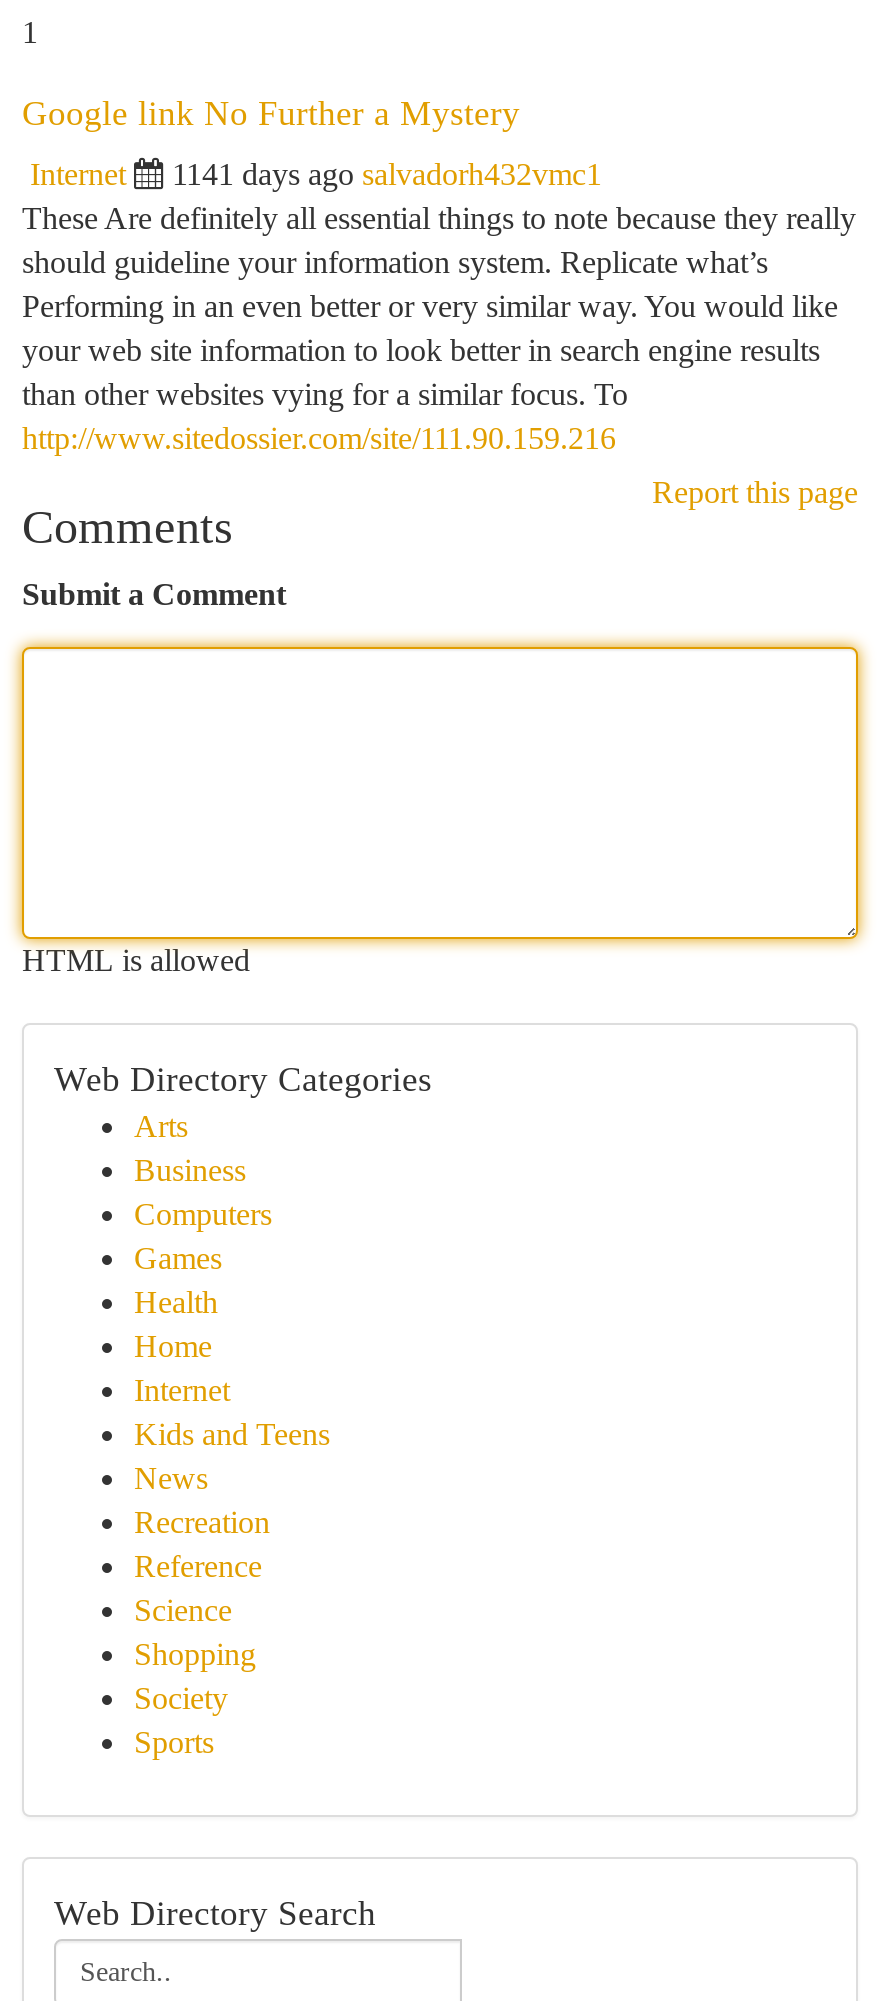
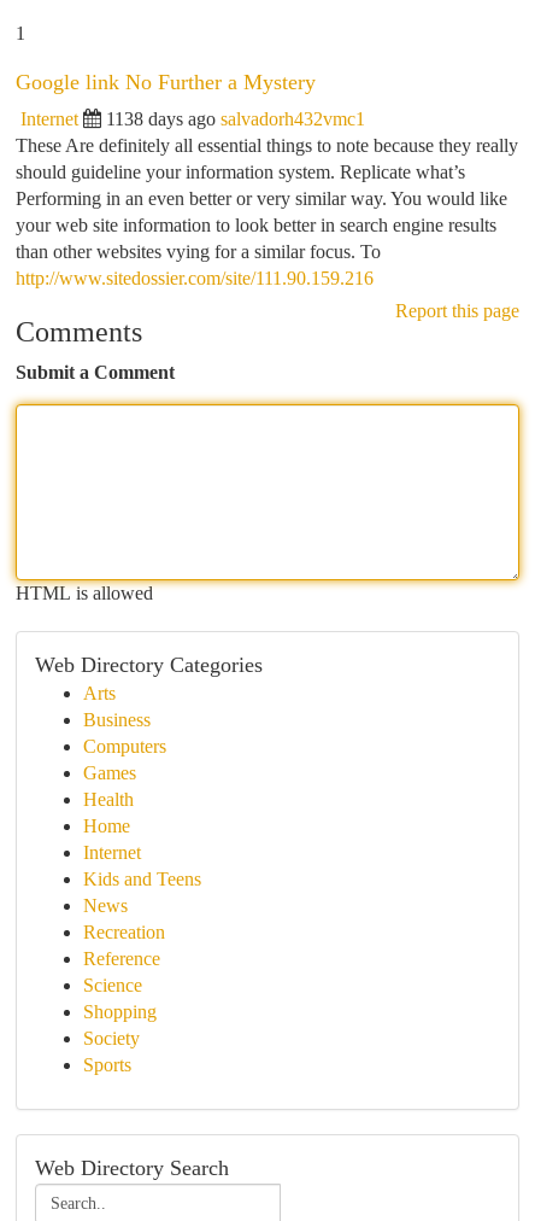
- 1141 days ago salvadorh432vmc1
+ 1138 days ago salvadorh432vmc1
